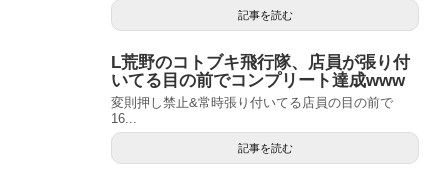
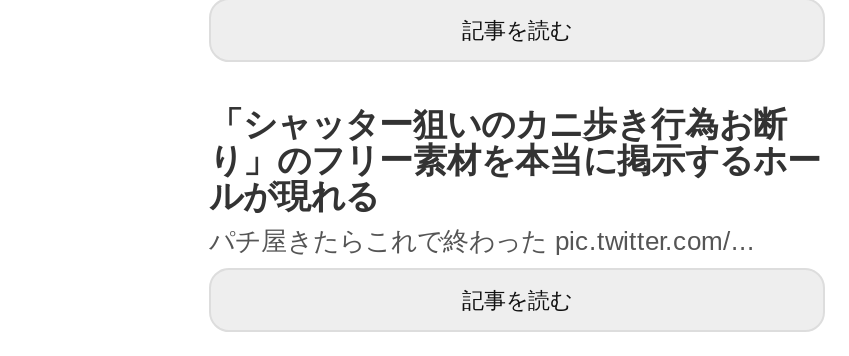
- L荒野のコトブキ飛行隊、店員が張り付
- いてる目の前でコンプリート達成www
- 変則押し禁止&常時張り付いてる店員の目の前で
- 16...
+ 「シャッター狙いのカニ歩き行為お断
+ り」のフリー素材を本当に掲示するホー
+ ルが現れる
+ パチ屋きたらこれで終わった pic.twitter.com/...
